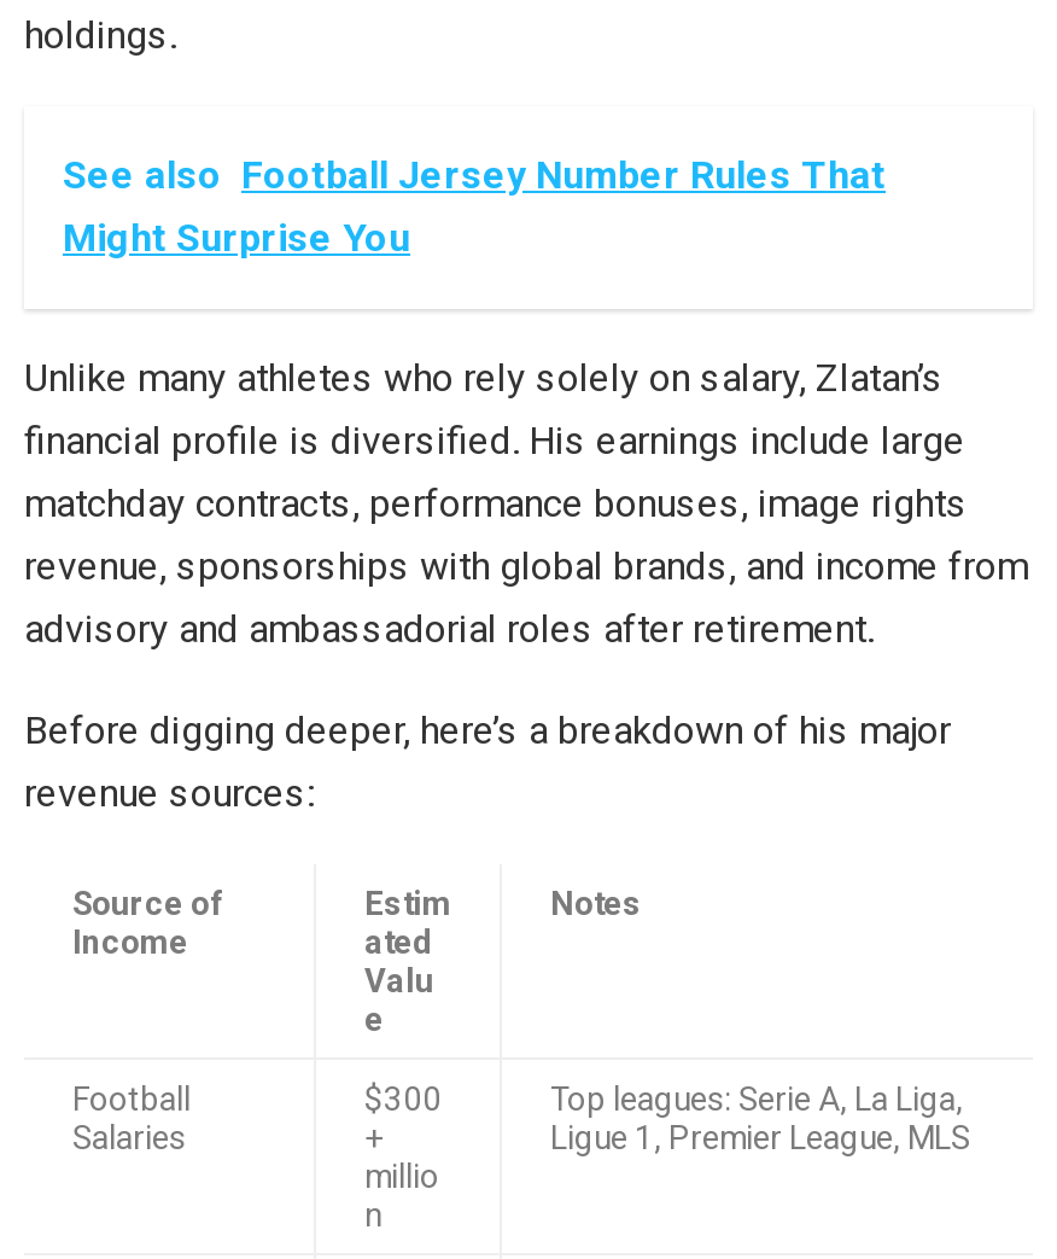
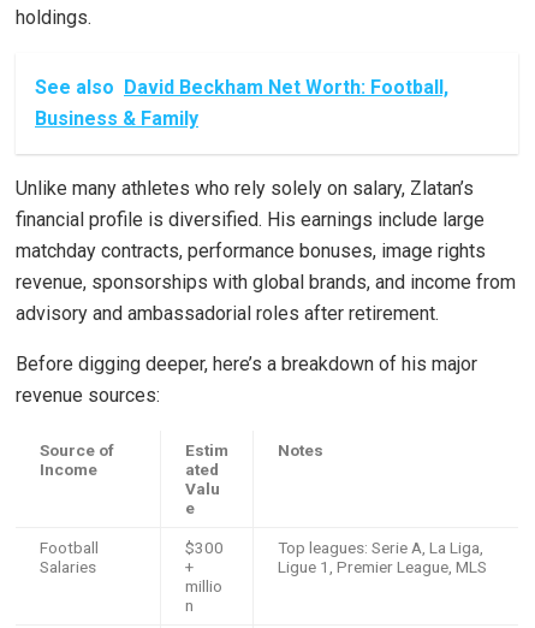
- See also Football Jersey Number Rules That
- Might Surprise You
+ See also David Beckham Net Worth: Football,
+ Business & Family
